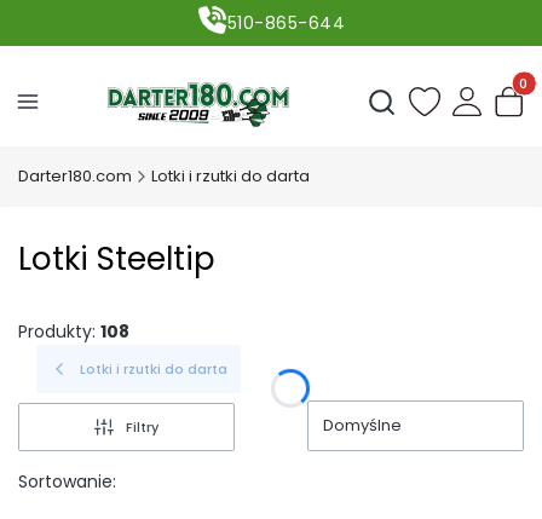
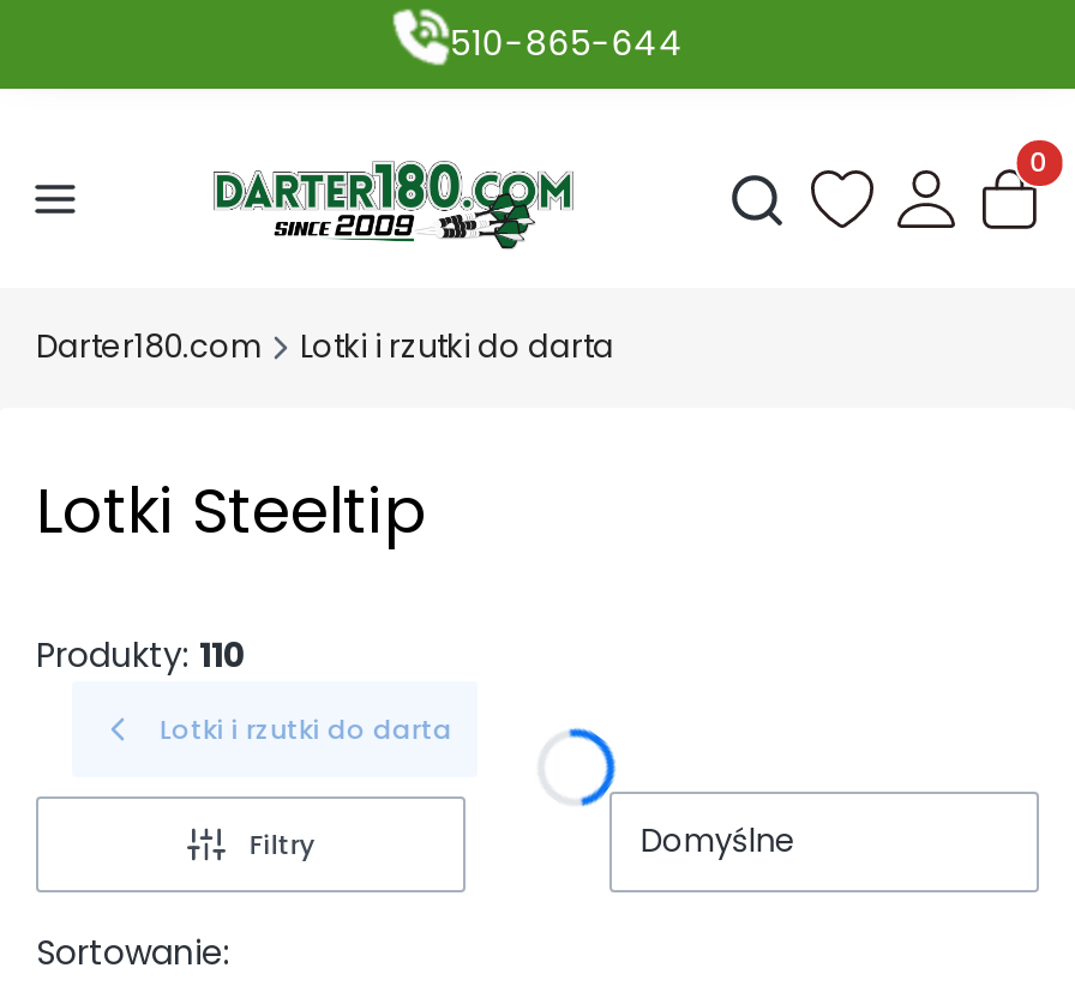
- Produkty: 108
+ Produkty: 110
